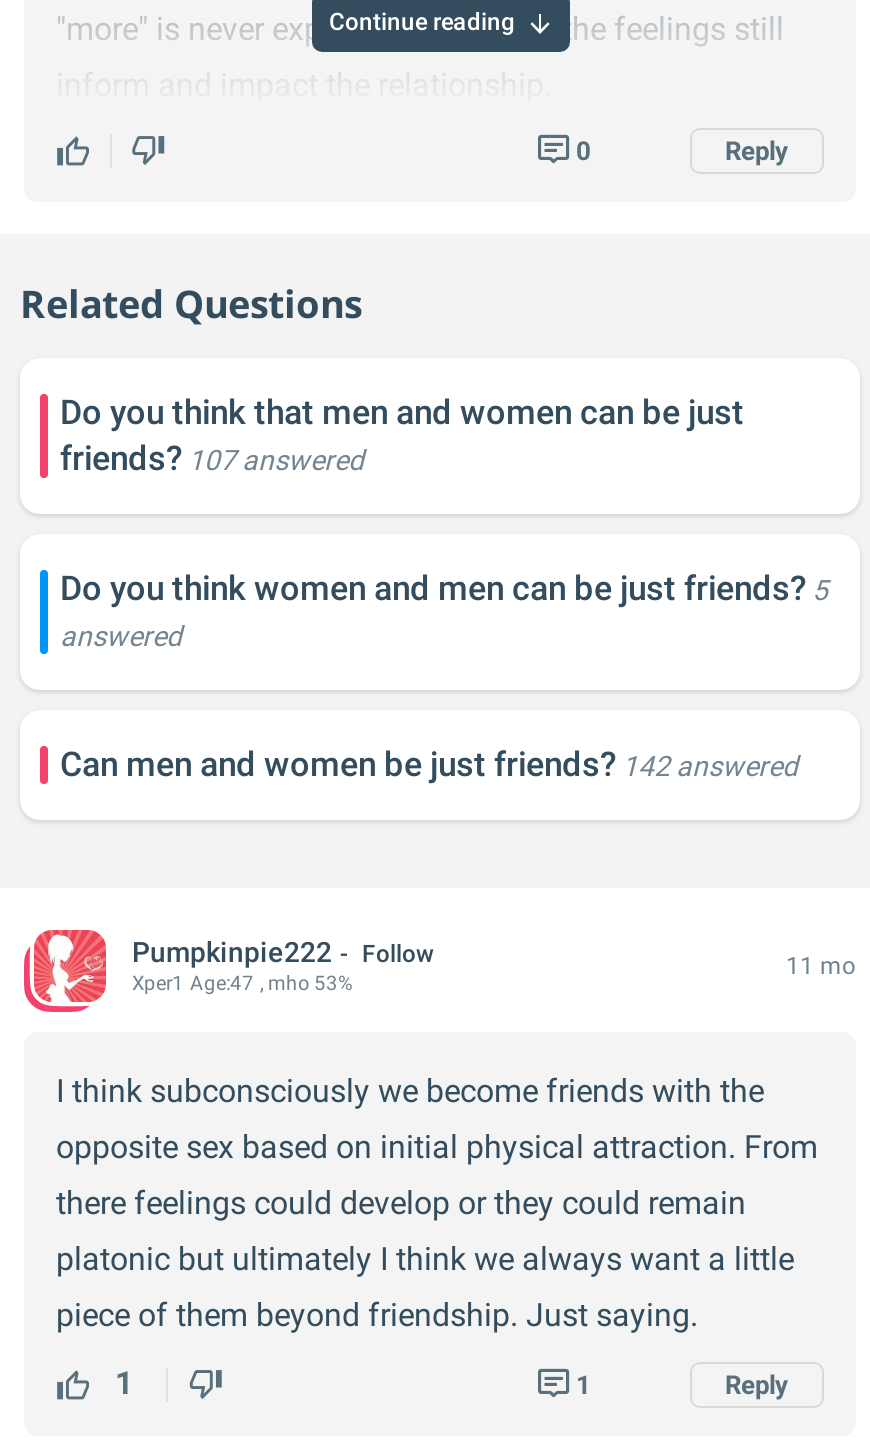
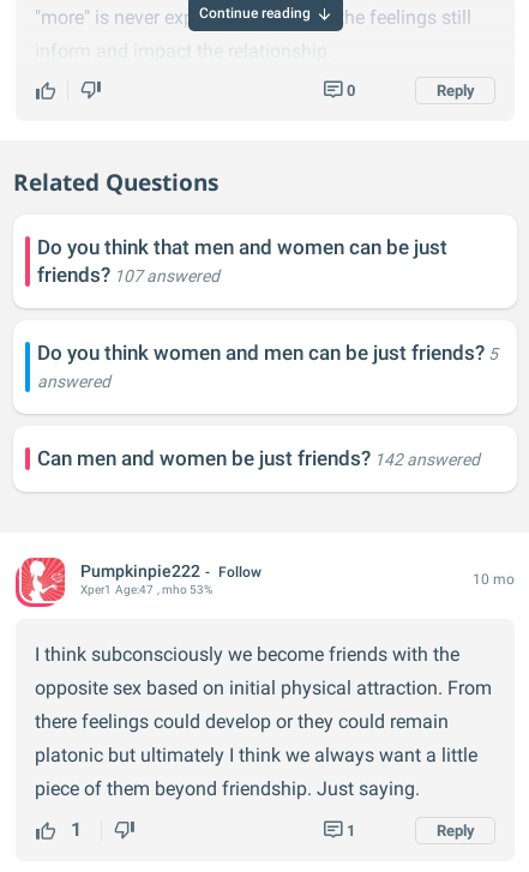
- 11 mo
+ 10 mo
